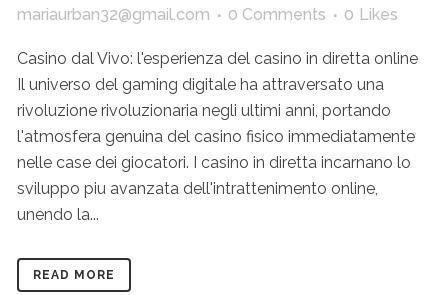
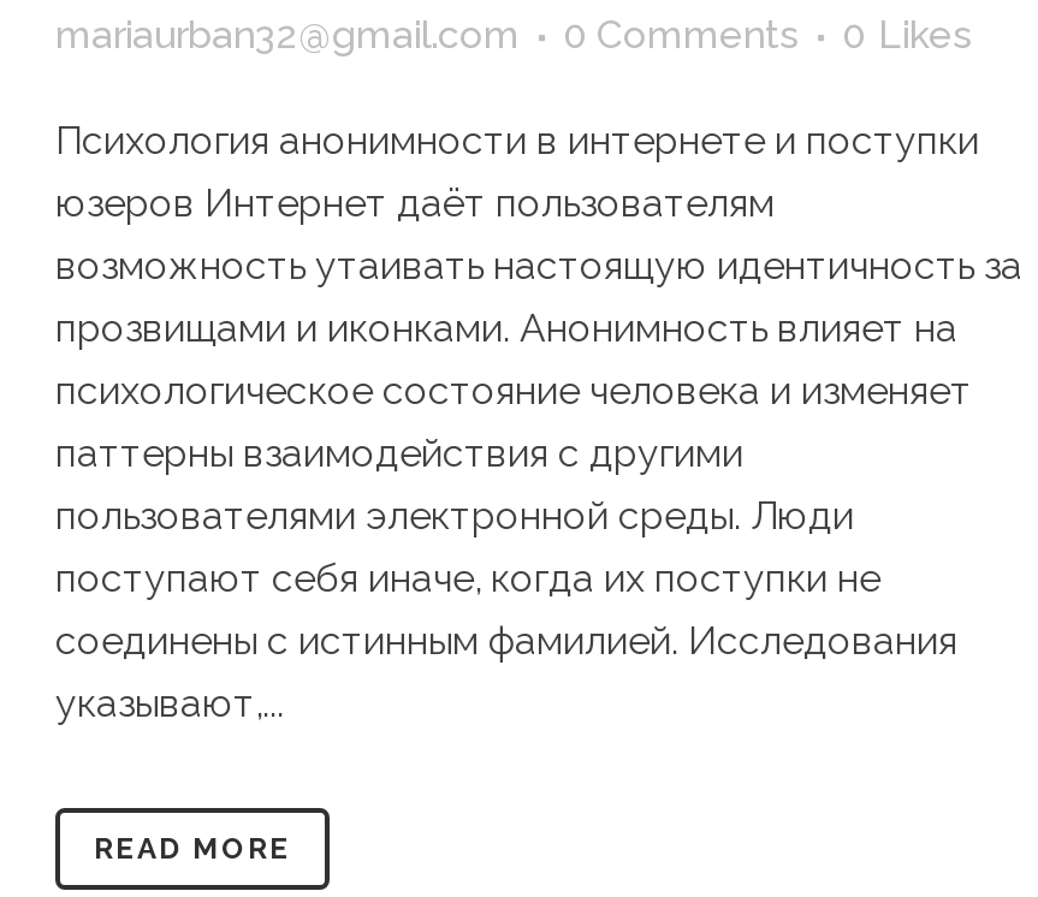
- Casino dal Vivo: l'esperienza del casino in diretta online
- Il universo del gaming digitale ha attraversato una
- rivoluzione rivoluzionaria negli ultimi anni, portando
- l'atmosfera genuina del casino fisico immediatamente
- nelle case dei giocatori. I casino in diretta incarnano lo
- sviluppo piu avanzata dell'intrattenimento online,
- unendo la...
+ Психология анонимности в интернете и поступки
+ юзеров Интернет даёт пользователям
+ возможность утаивать настоящую идентичность за
+ прозвищами и иконками. Анонимность влияет на
+ психологическое состояние человека и изменяет
+ паттерны взаимодействия с другими
+ пользователями электронной среды. Люди
+ поступают себя иначе, когда их поступки не
+ соединены с истинным фамилией. Исследования
+ указывают,...
